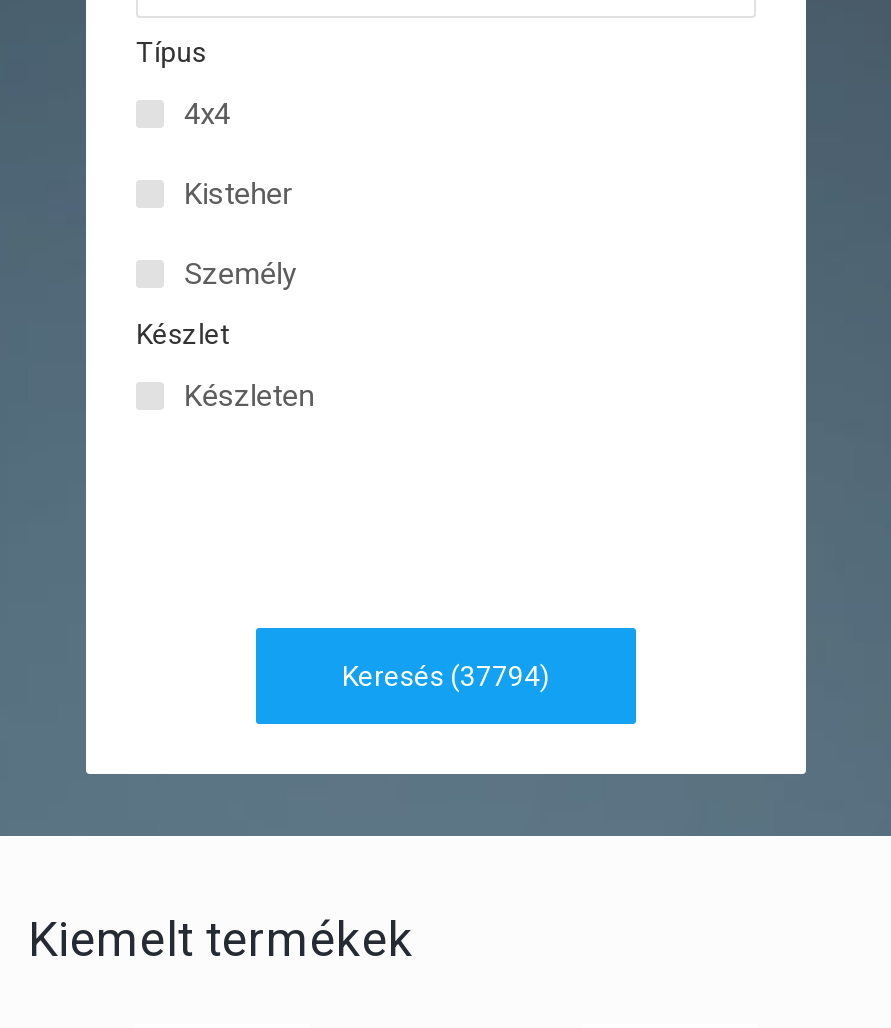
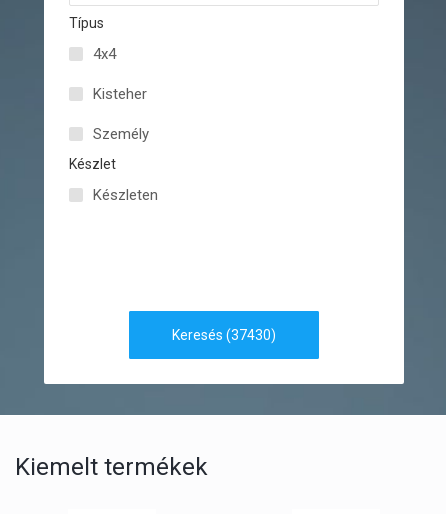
- Keresés (37794)
+ Keresés (37430)
